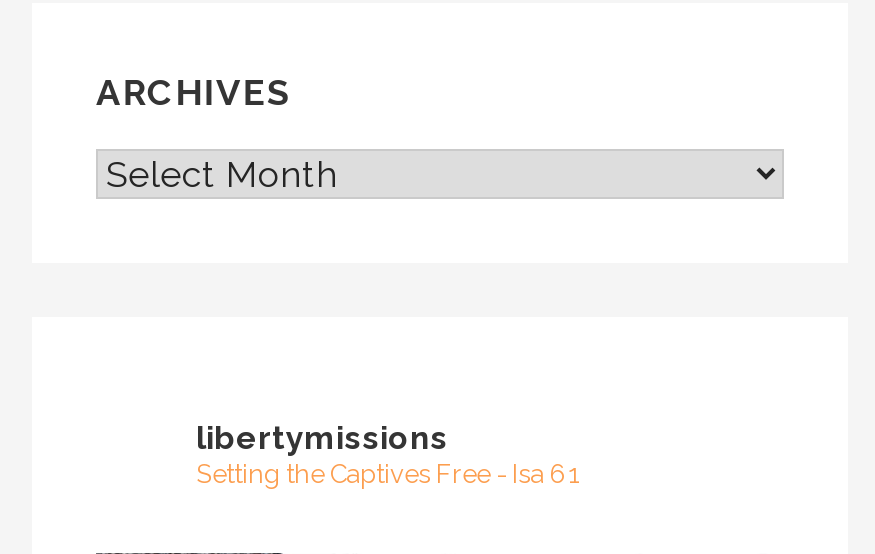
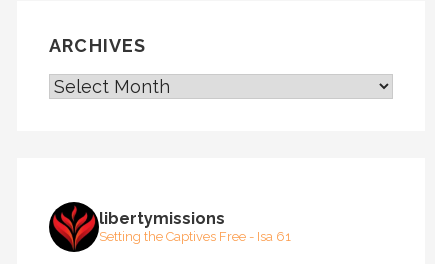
+ [image]
